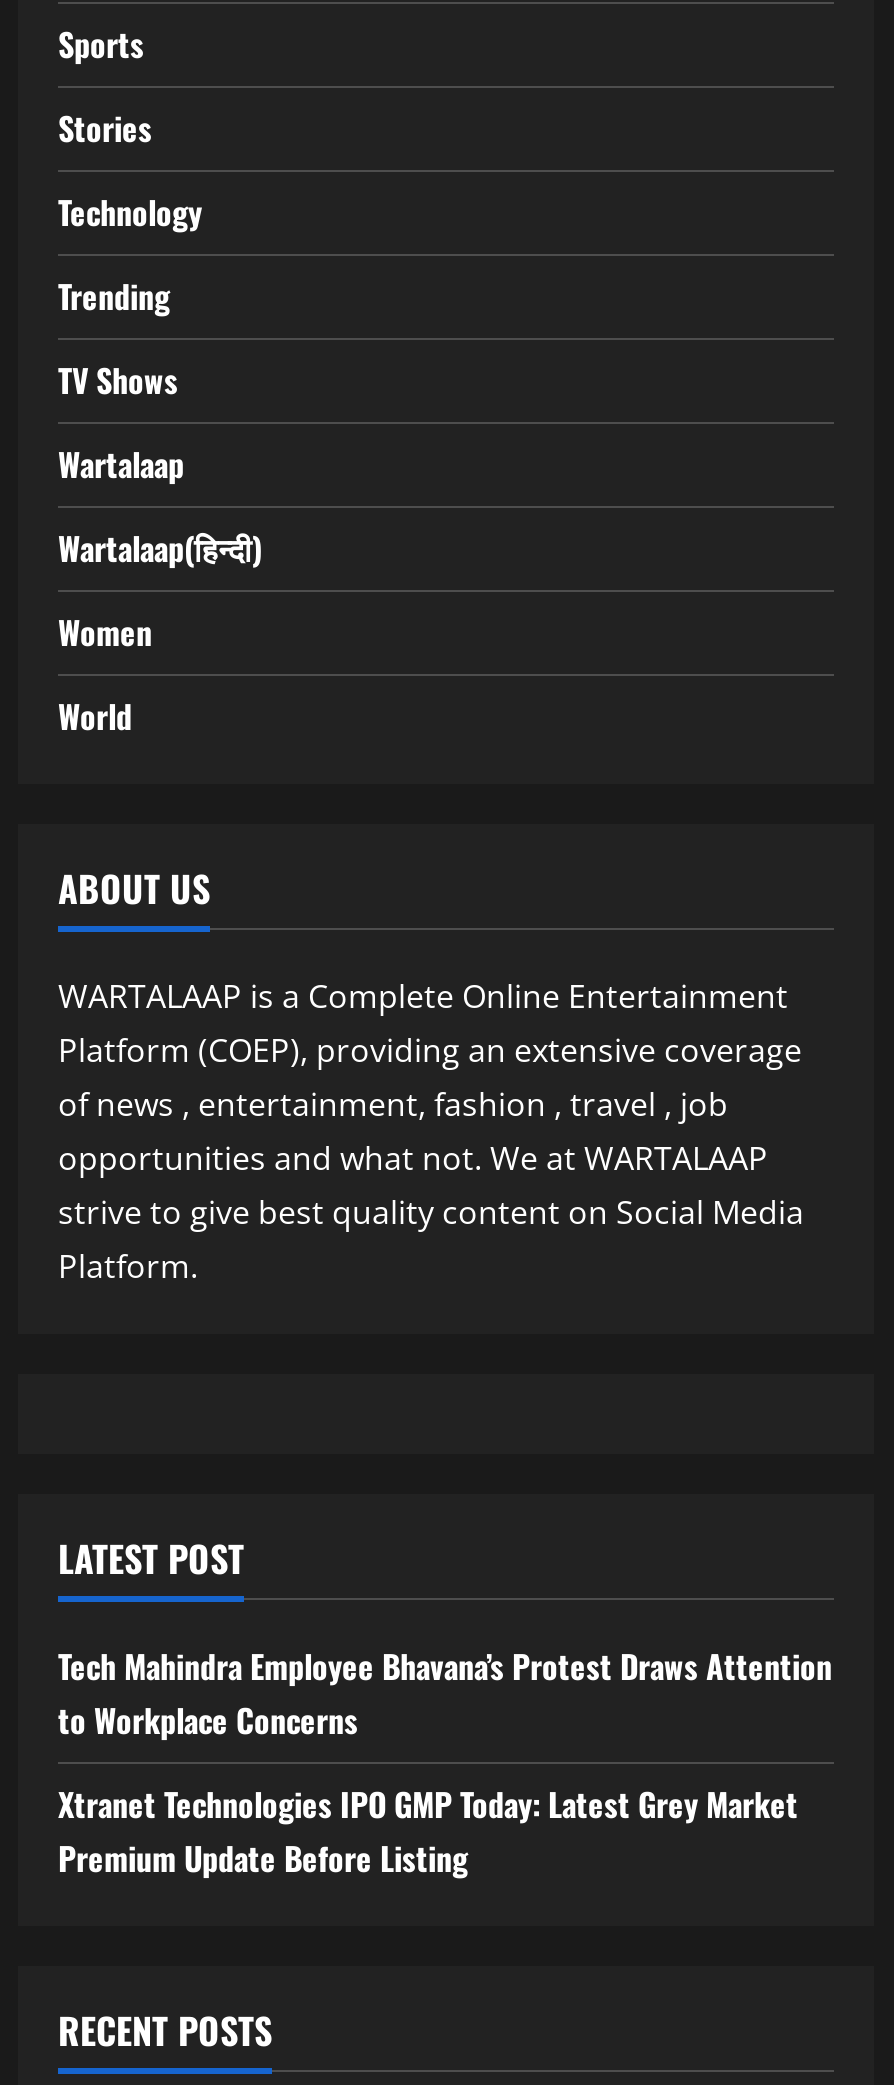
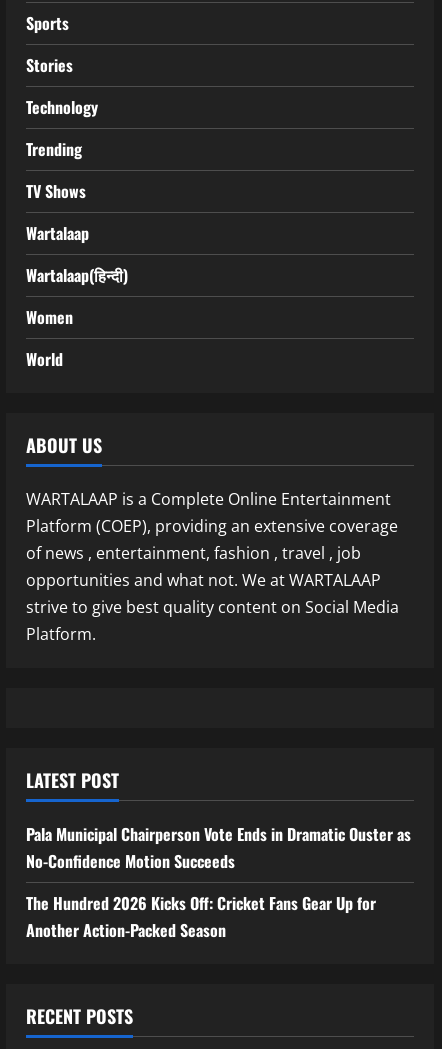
- Tech Mahindra Employee Bhavana’s Protest Draws Attention
- to Workplace Concerns
+ Pala Municipal Chairperson Vote Ends in Dramatic Ouster as
+ No-Confidence Motion Succeeds

- Xtranet Technologies IPO GMP Today: Latest Grey Market
- Premium Update Before Listing
+ The Hundred 2026 Kicks Off: Cricket Fans Gear Up for
+ Another Action-Packed Season
